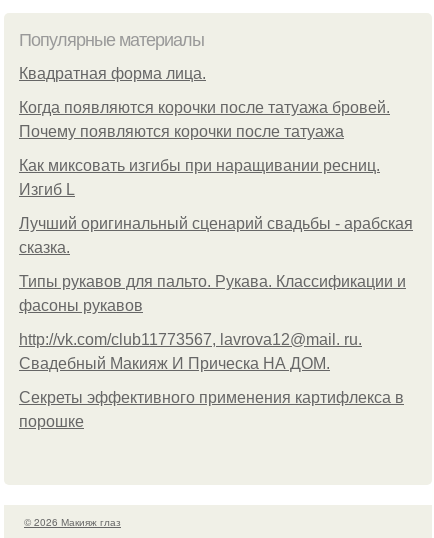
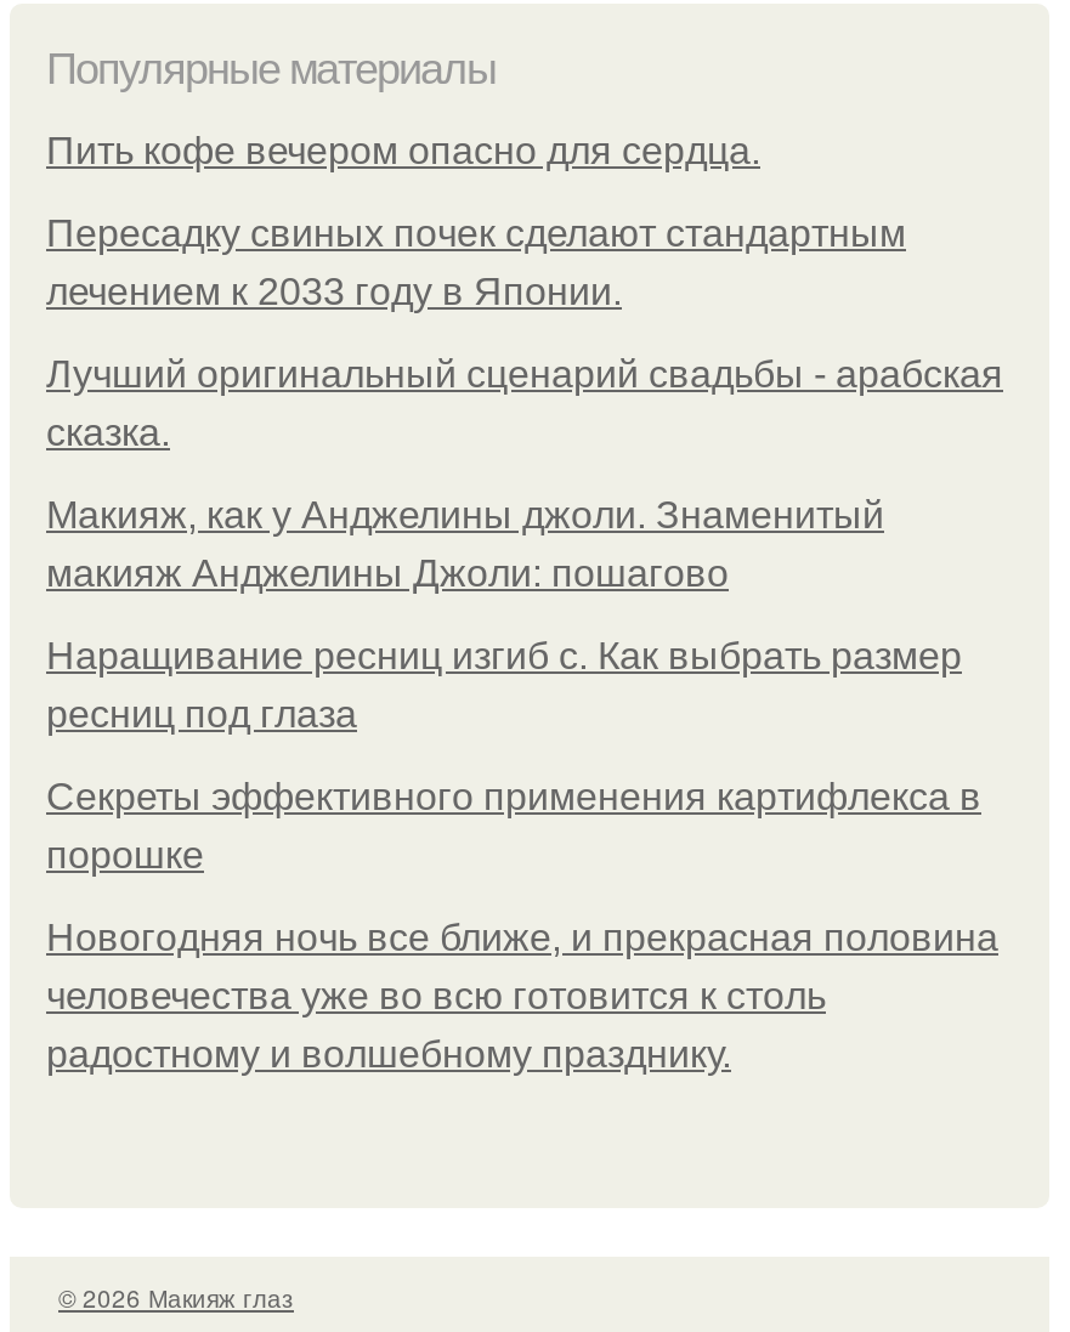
- Квадратная форма лица.
- Когда появляются корочки после татуажа бровей.
- Почему появляются корочки после татуажа
- Как миксовать изгибы при наращивании ресниц.
- Изгиб L
+ Пить кофе вечером опасно для сердца.
+ Пересадку свиных почек сделают стандартным
+ лечением к 2033 году в Японии.

moved up: Лучший оригинальный сценарий свадьбы - арабская | сказка.

- Типы рукавов для пальто. Рукава. Классификации и
- фасоны рукавов
+ Макияж, как у Анджелины джоли. Знаменитый
+ макияж Анджелины Джоли: пошагово

- http://vk.com/club11773567, lavrova12@mail. ru.
- Свадебный Макияж И Прическа НА ДОМ.
+ Наращивание ресниц изгиб c. Как выбрать размер
+ ресниц под глаза

moved up: Секреты эффективного применения картифлекса в | порошке

+ Новогодняя ночь все ближе, и прекрасная половина
+ человечества уже во всю готовится к столь
+ радостному и волшебному празднику.
